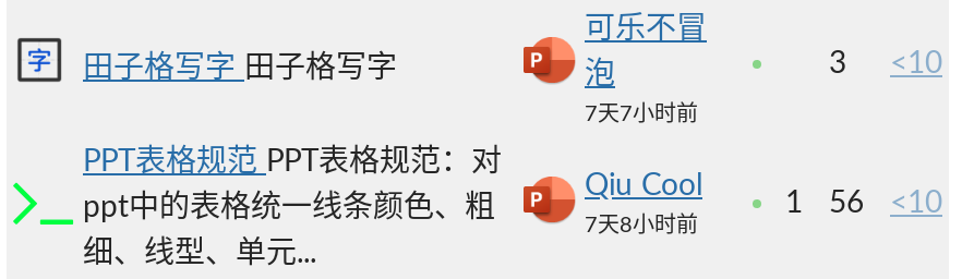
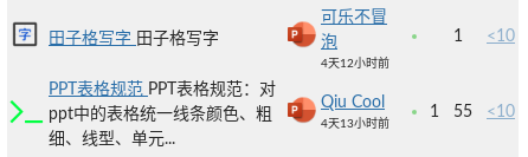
- 3 <10
+ 1 <10

- 7天7小时前
+ 4天12小时前

- 1 56 <10
+ 1 55 <10

- 7天8小时前
+ 4天13小时前
